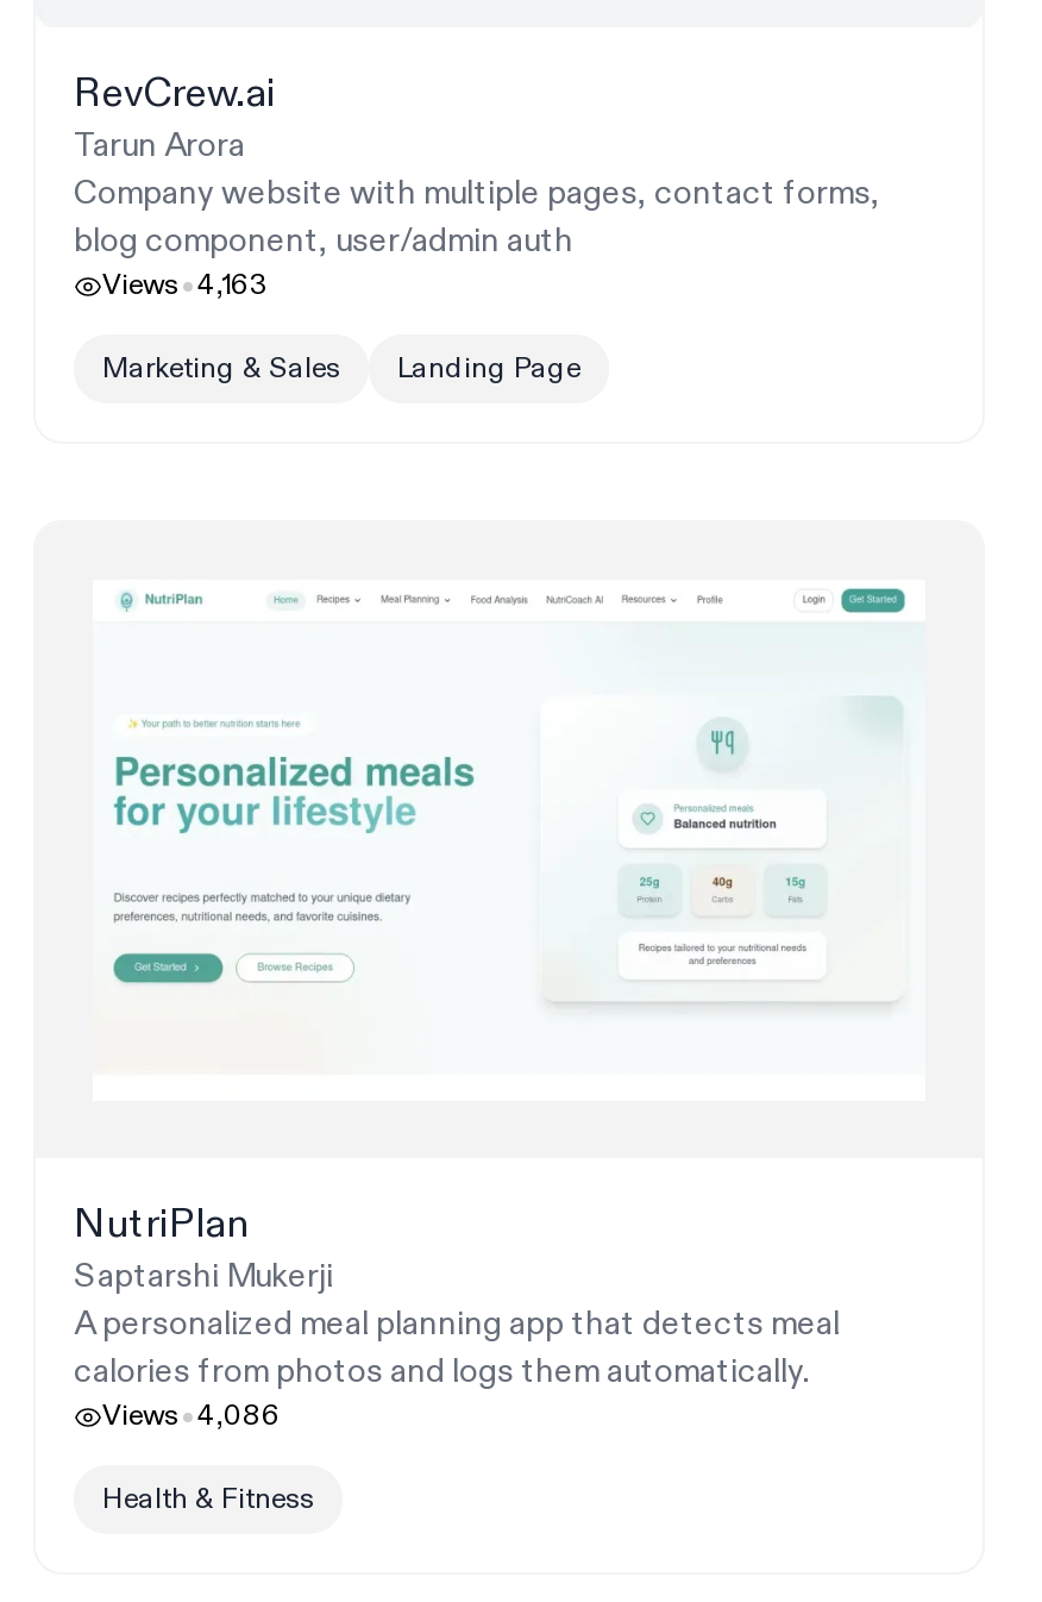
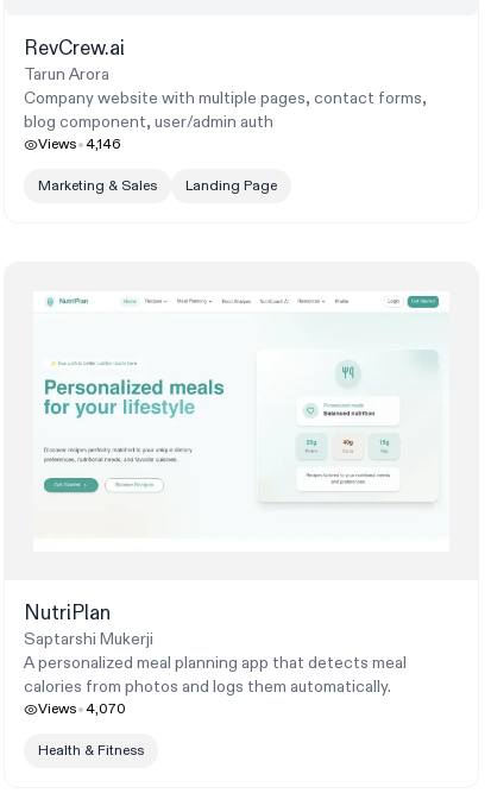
- Views 4,163
+ Views 4,146

- Views 4,086
+ Views 4,070
